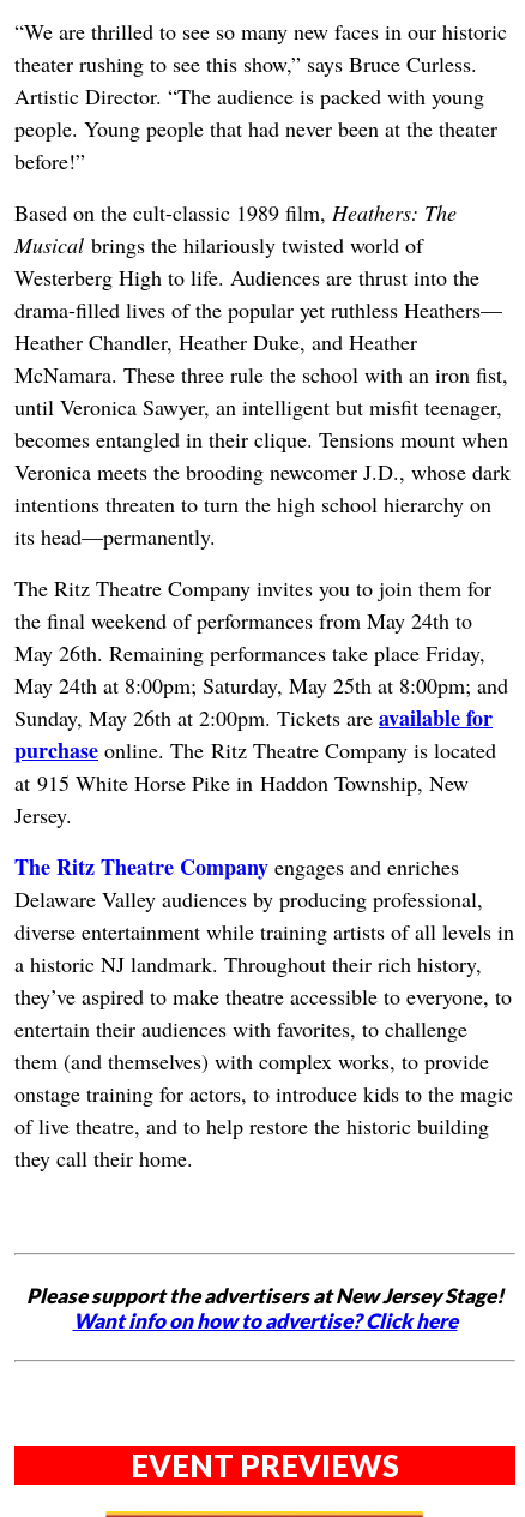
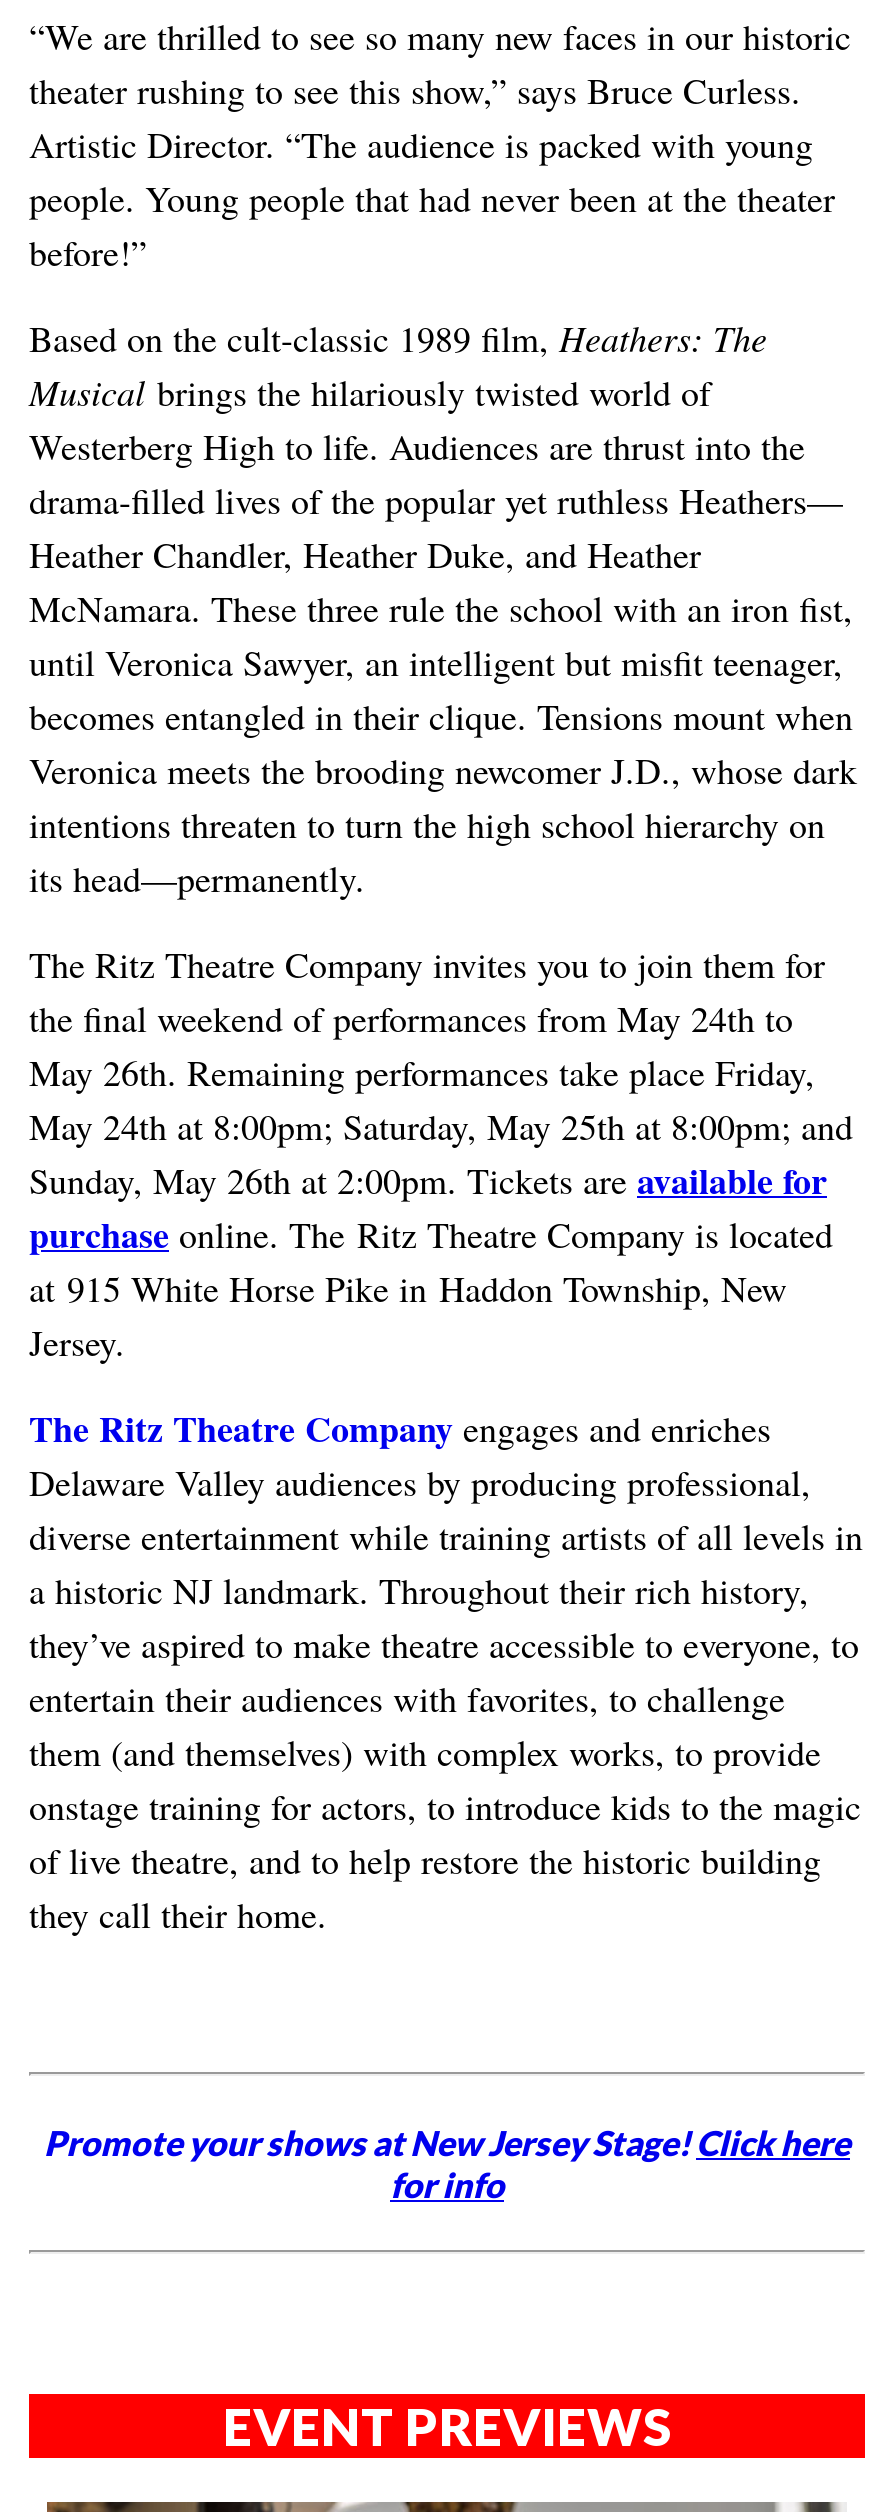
- Please support the advertisers at New Jersey Stage!
- Want info on how to advertise? Click here
+ Promote your shows at New Jersey Stage!Click here
+ for info
